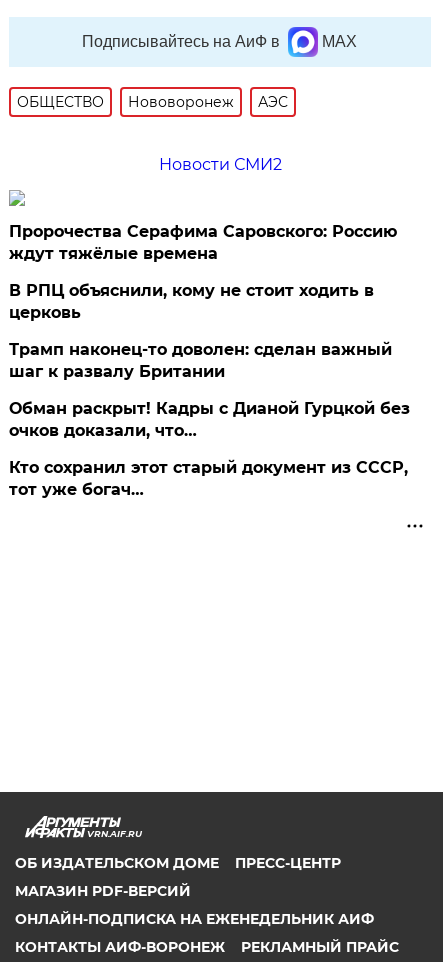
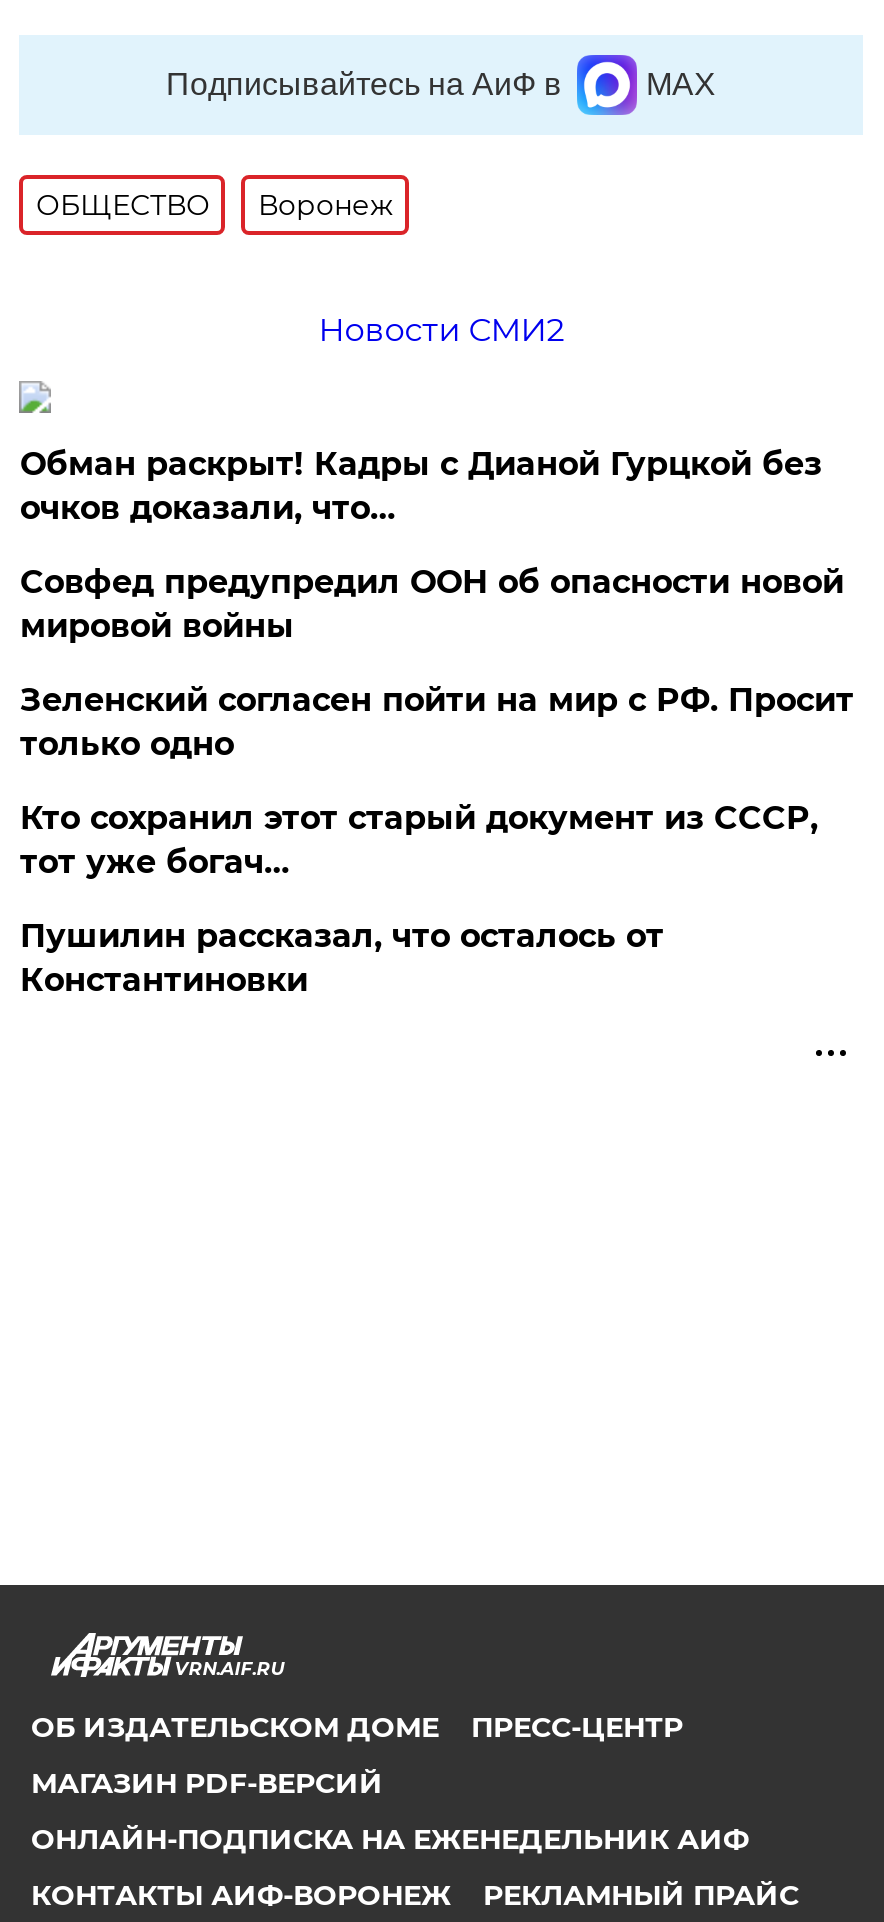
- Нововоронеж
- АЭС
+ Воронеж

- Пророчества Серафима Саровского: Россию
- ждут тяжёлые времена
- В РПЦ объяснили, кому не стоит ходить в
- церковь
- Трамп наконец-то доволен: сделан важный
- шаг к развалу Британии

moved up: Обман раскрыт! Кадры с Дианой Гурцкой без | очков доказали, что…

+ Совфед предупредил ООН об опасности новой
+ мировой войны
+ Зеленский согласен пойти на мир с РФ. Просит
+ только одно

moved up: Кто сохранил этот старый документ из СССР, | тот уже богач…

+ Пушилин рассказал, что осталось от
+ Константиновки
